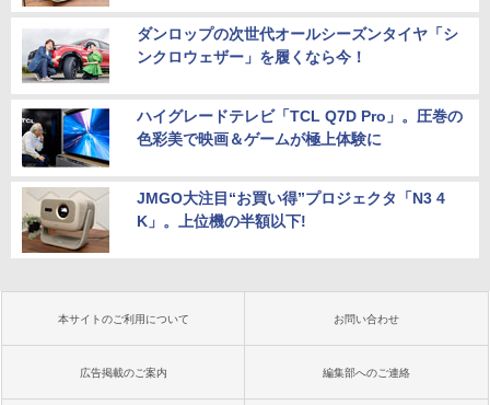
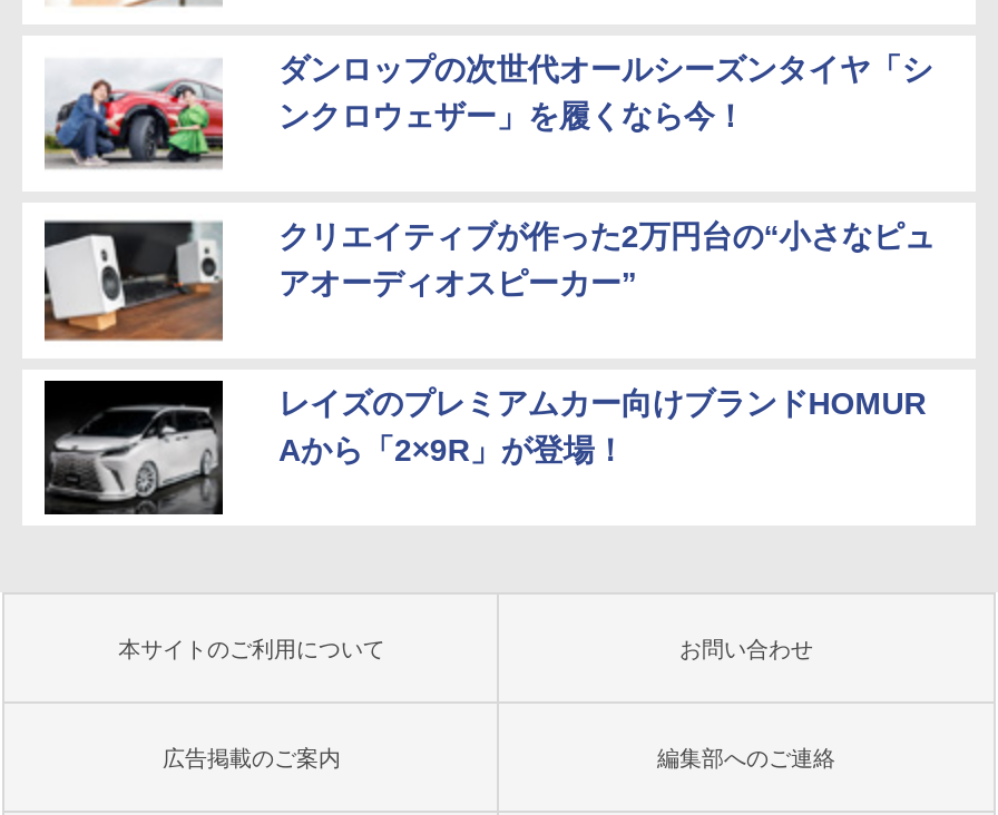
- [image]
- ハイグレードテレビ「TCL Q7D Pro」。圧巻の
- 色彩美で映画＆ゲームが極上体験に
+ [image]
+ クリエイティブが作った2万円台の“小さなピュ
+ アオーディオスピーカー”

- [image]
- JMGO大注目“お買い得”プロジェクタ「N3 4
- K」。上位機の半額以下!
+ [image]
+ レイズのプレミアムカー向けブランドHOMUR
+ Aから「2×9R」が登場！
